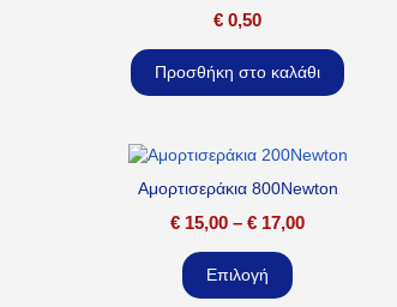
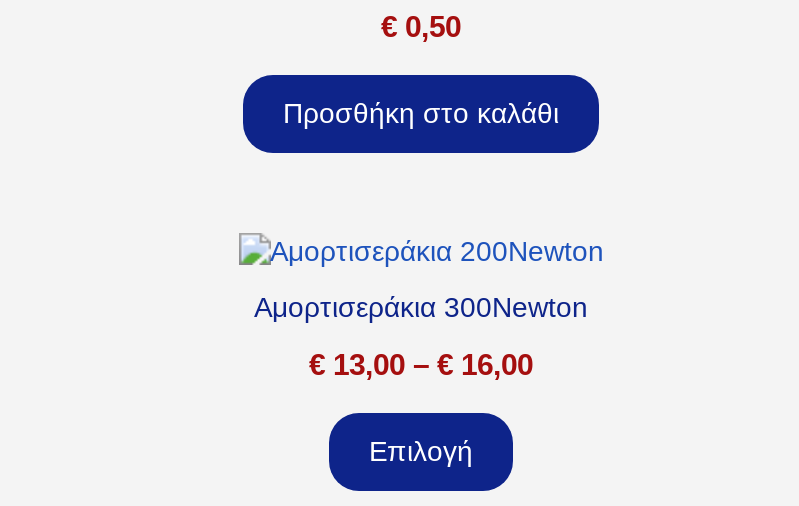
- Αμορτισεράκια 800Newton
+ Αμορτισεράκια 300Newton

- €15,00 – €17,00
+ €13,00 – €16,00
